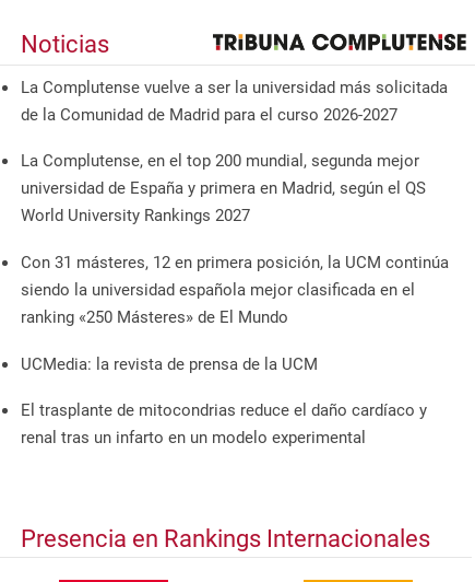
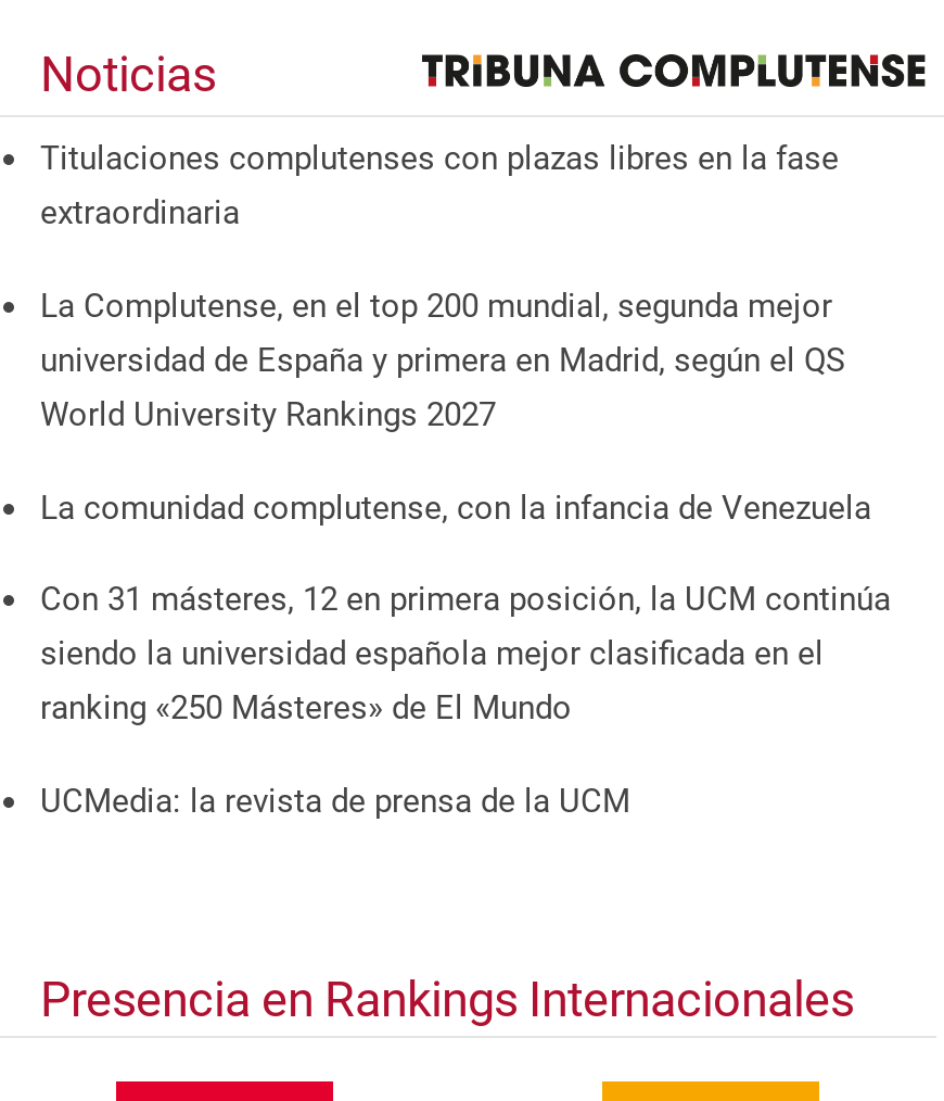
- La Complutense vuelve a ser la universidad más solicitada
- de la Comunidad de Madrid para el curso 2026-2027
+ Titulaciones complutenses con plazas libres en la fase
+ extraordinaria

+ La comunidad complutense, con la infancia de Venezuela

moved down: Con 31 másteres, 12 en primera posición, la UCM continúa | siendo la universidad española mejor clasificada en el | ranking «250 Másteres» de El Mundo | UCMedia: la revista de prensa de la UCM

- El trasplante de mitocondrias reduce el daño cardíaco y
- renal tras un infarto en un modelo experimental
